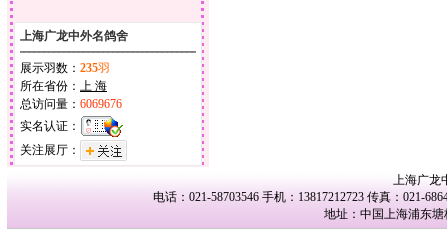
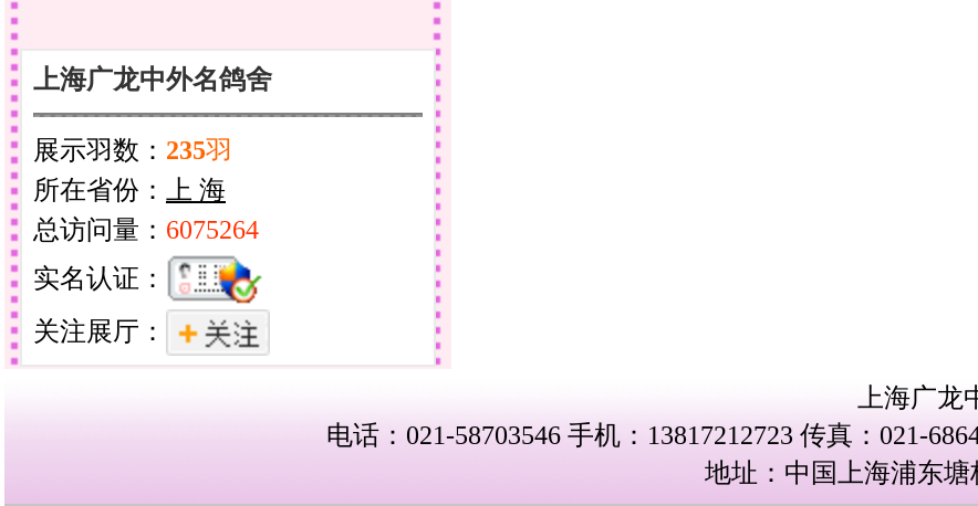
- 总访问量：6069676
+ 总访问量：6075264
